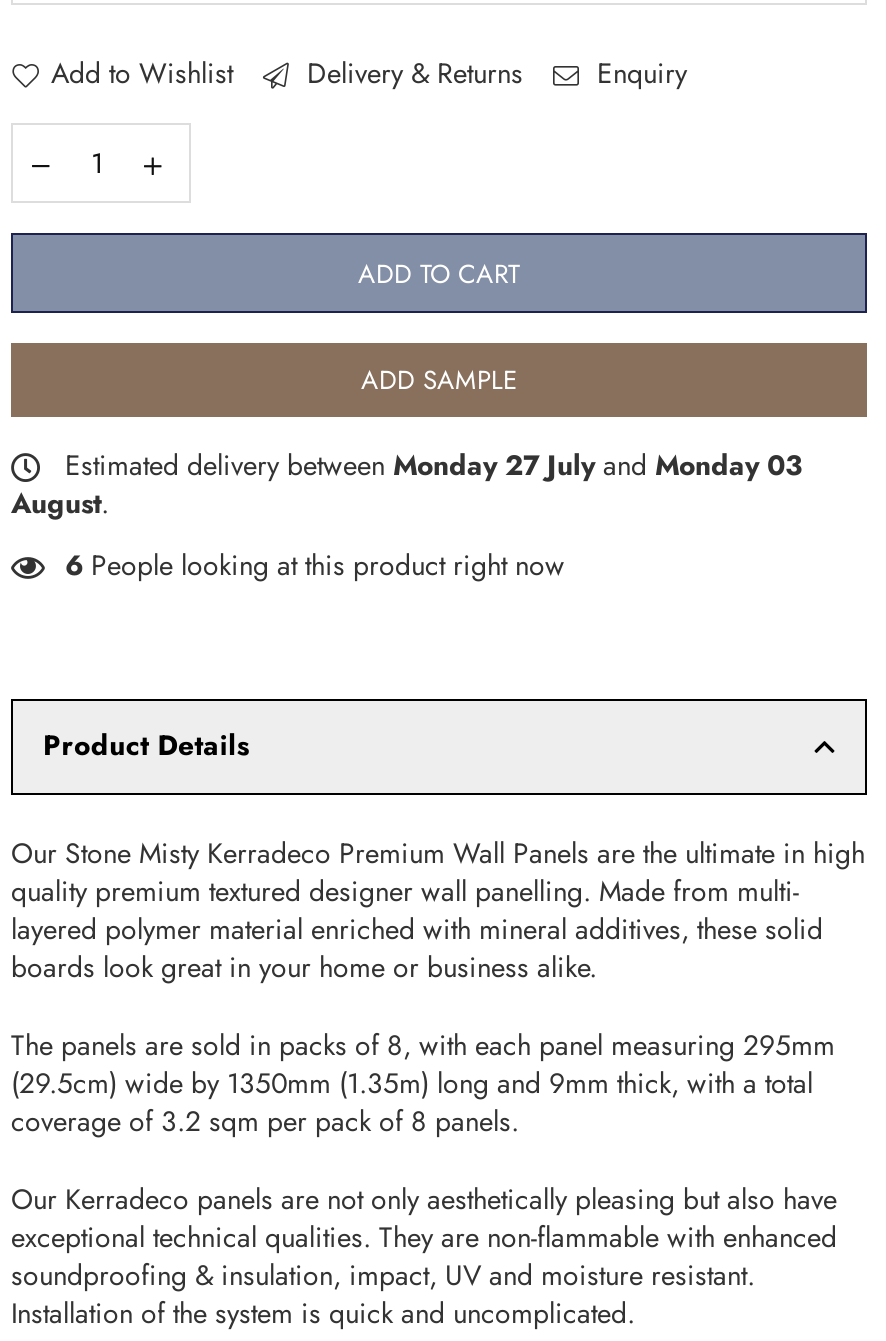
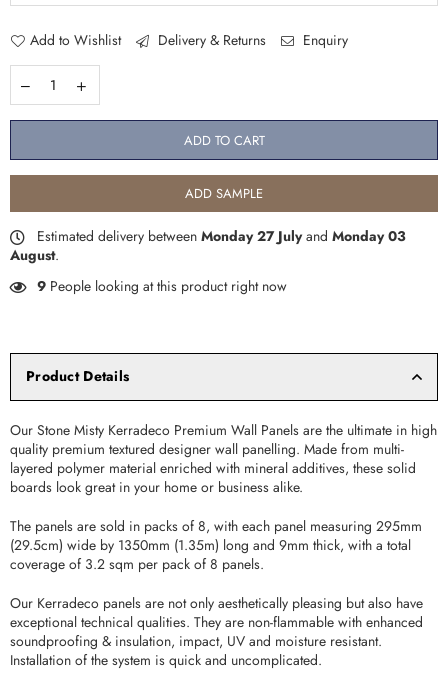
- 6 People looking at this product right now
+ 9 People looking at this product right now
